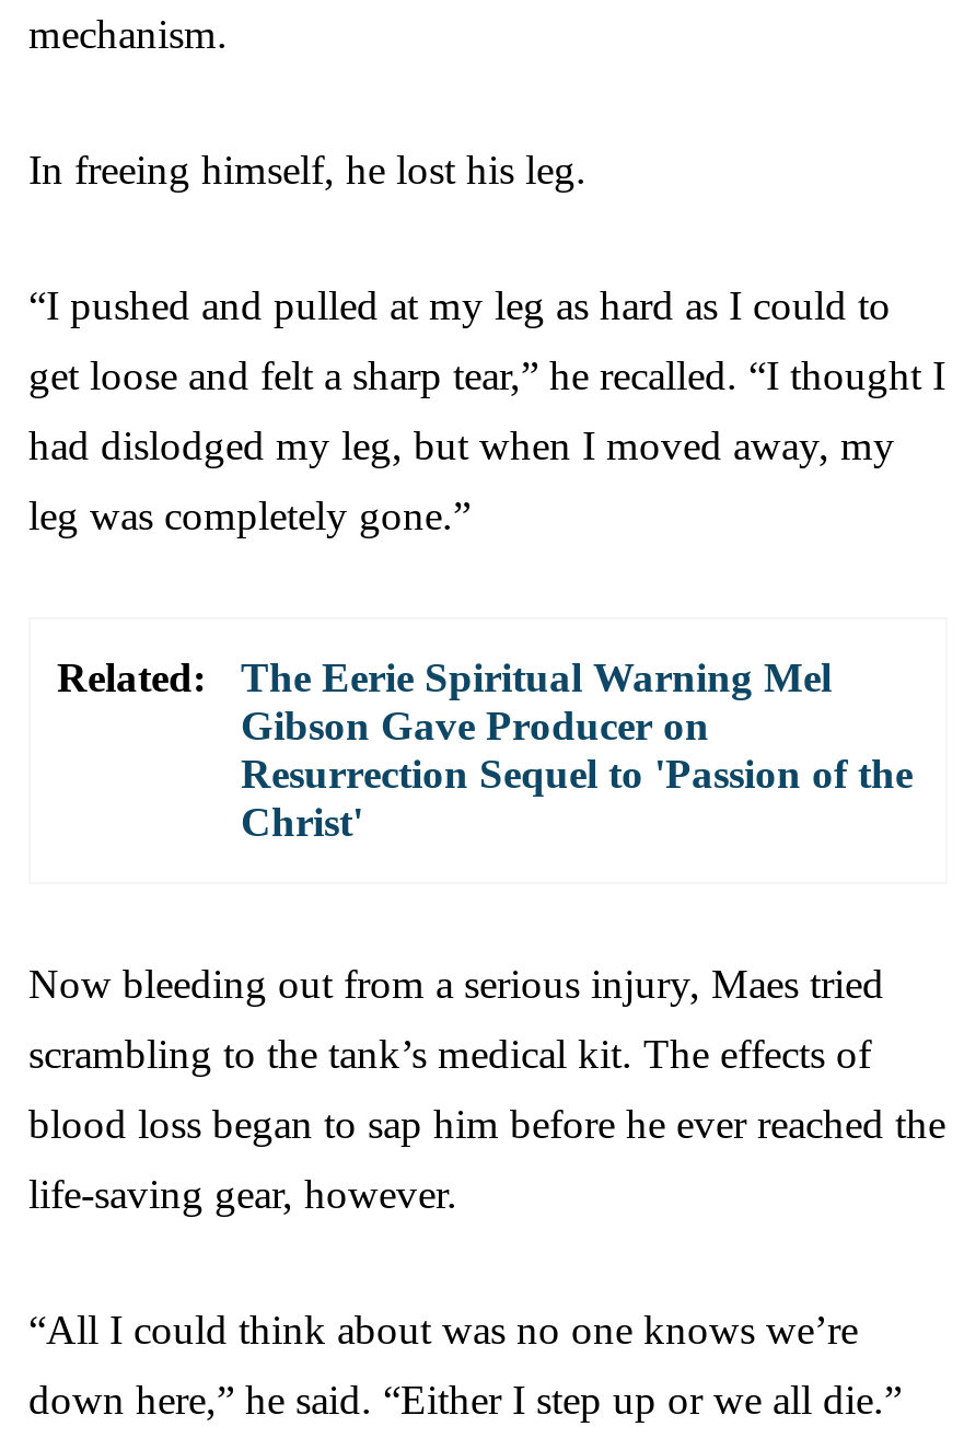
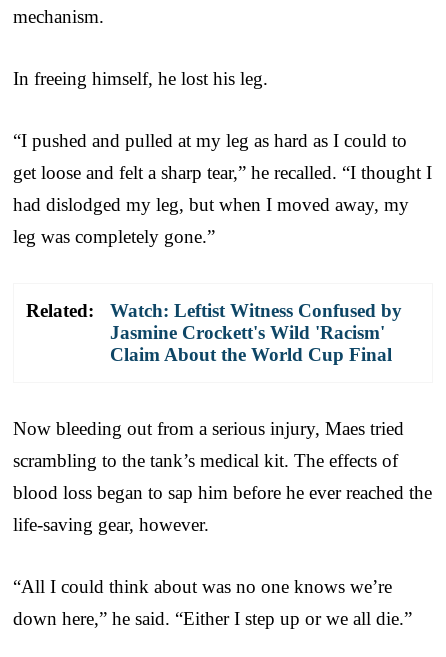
- The Eerie Spiritual Warning Mel
- Gibson Gave Producer on
- Resurrection Sequel to 'Passion of the
- Christ'
+ Watch: Leftist Witness Confused by
+ Jasmine Crockett's Wild 'Racism'
+ Claim About the World Cup Final
